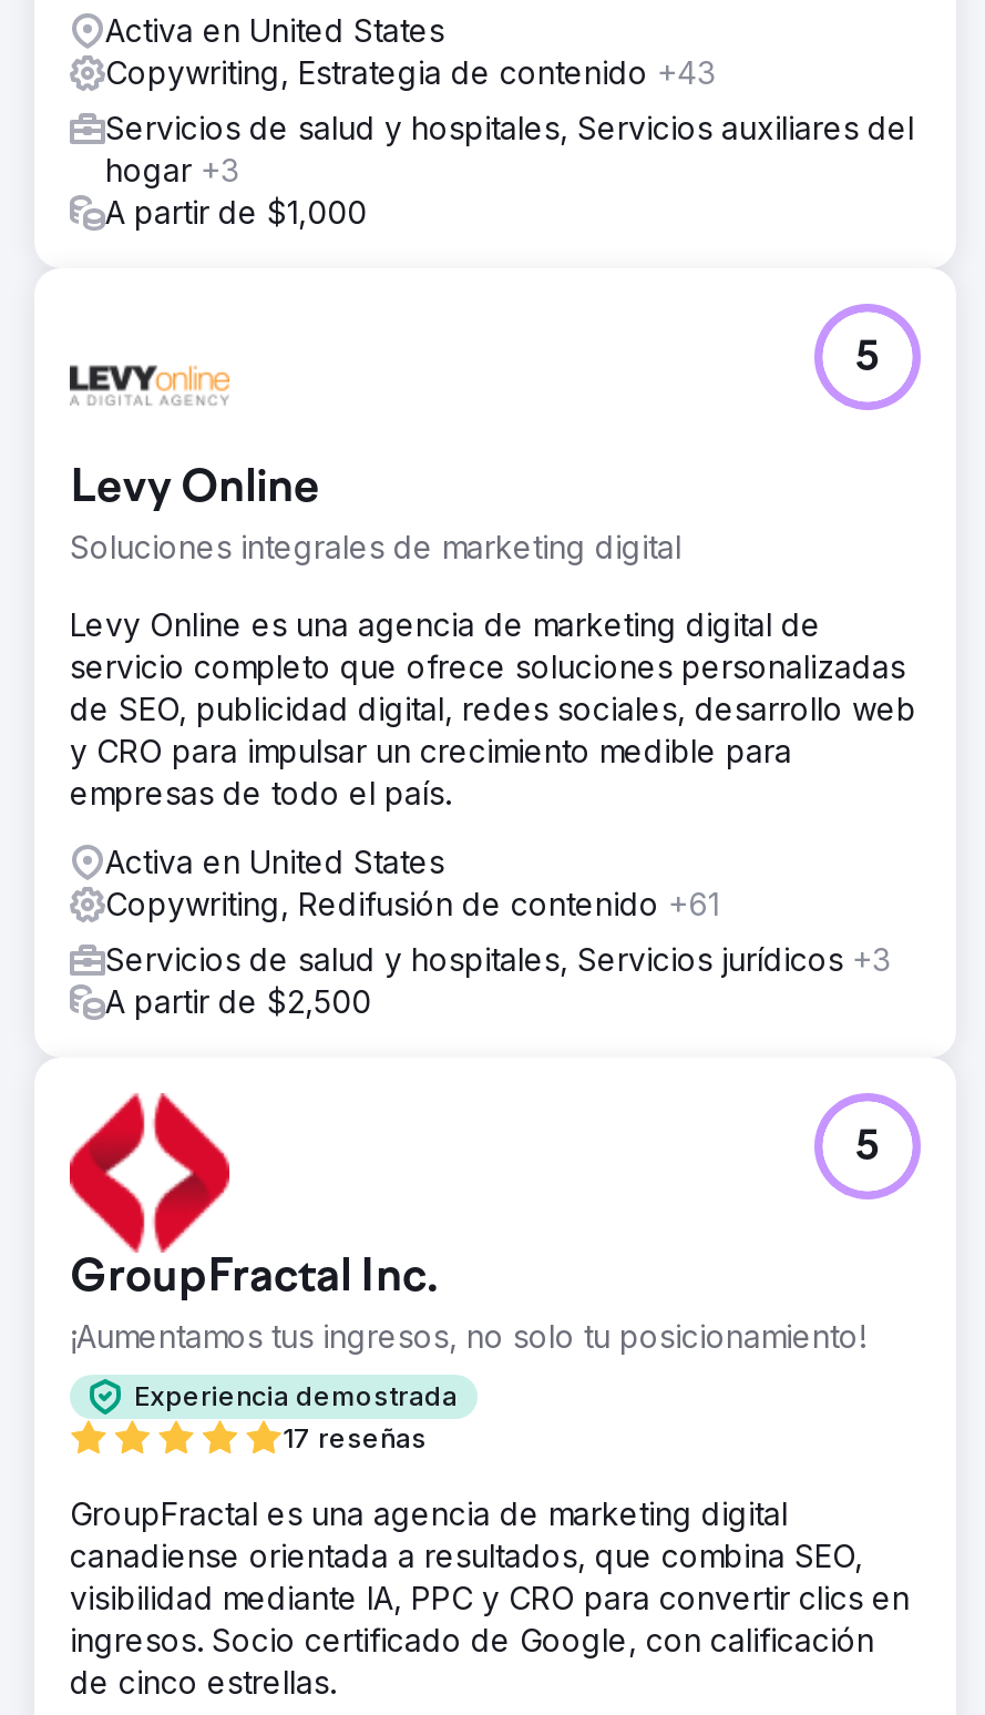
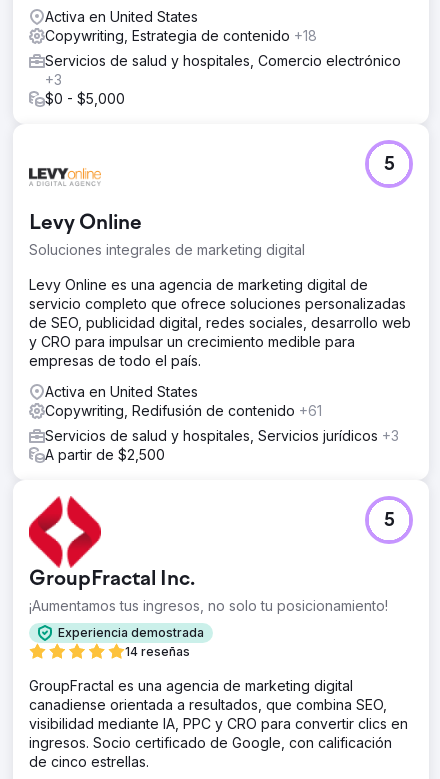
- Copywriting, Estrategia de contenido +43
+ Copywriting, Estrategia de contenido +18

- Servicios de salud y hospitales, Servicios auxiliares del
- hogar +3
- A partir de $1,000
+ Servicios de salud y hospitales, Comercio electrónico
+ +3
+ $0 - $5,000

- 17 reseñas
+ 14 reseñas
